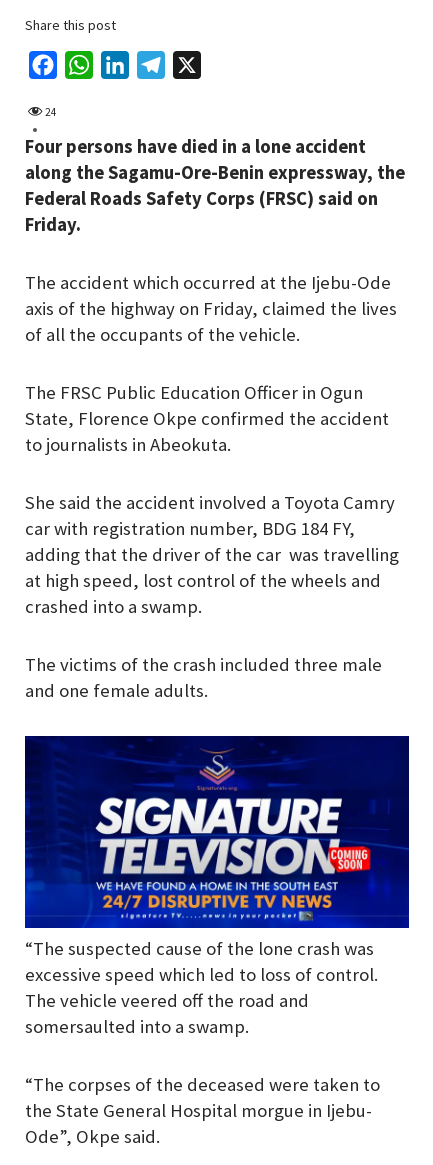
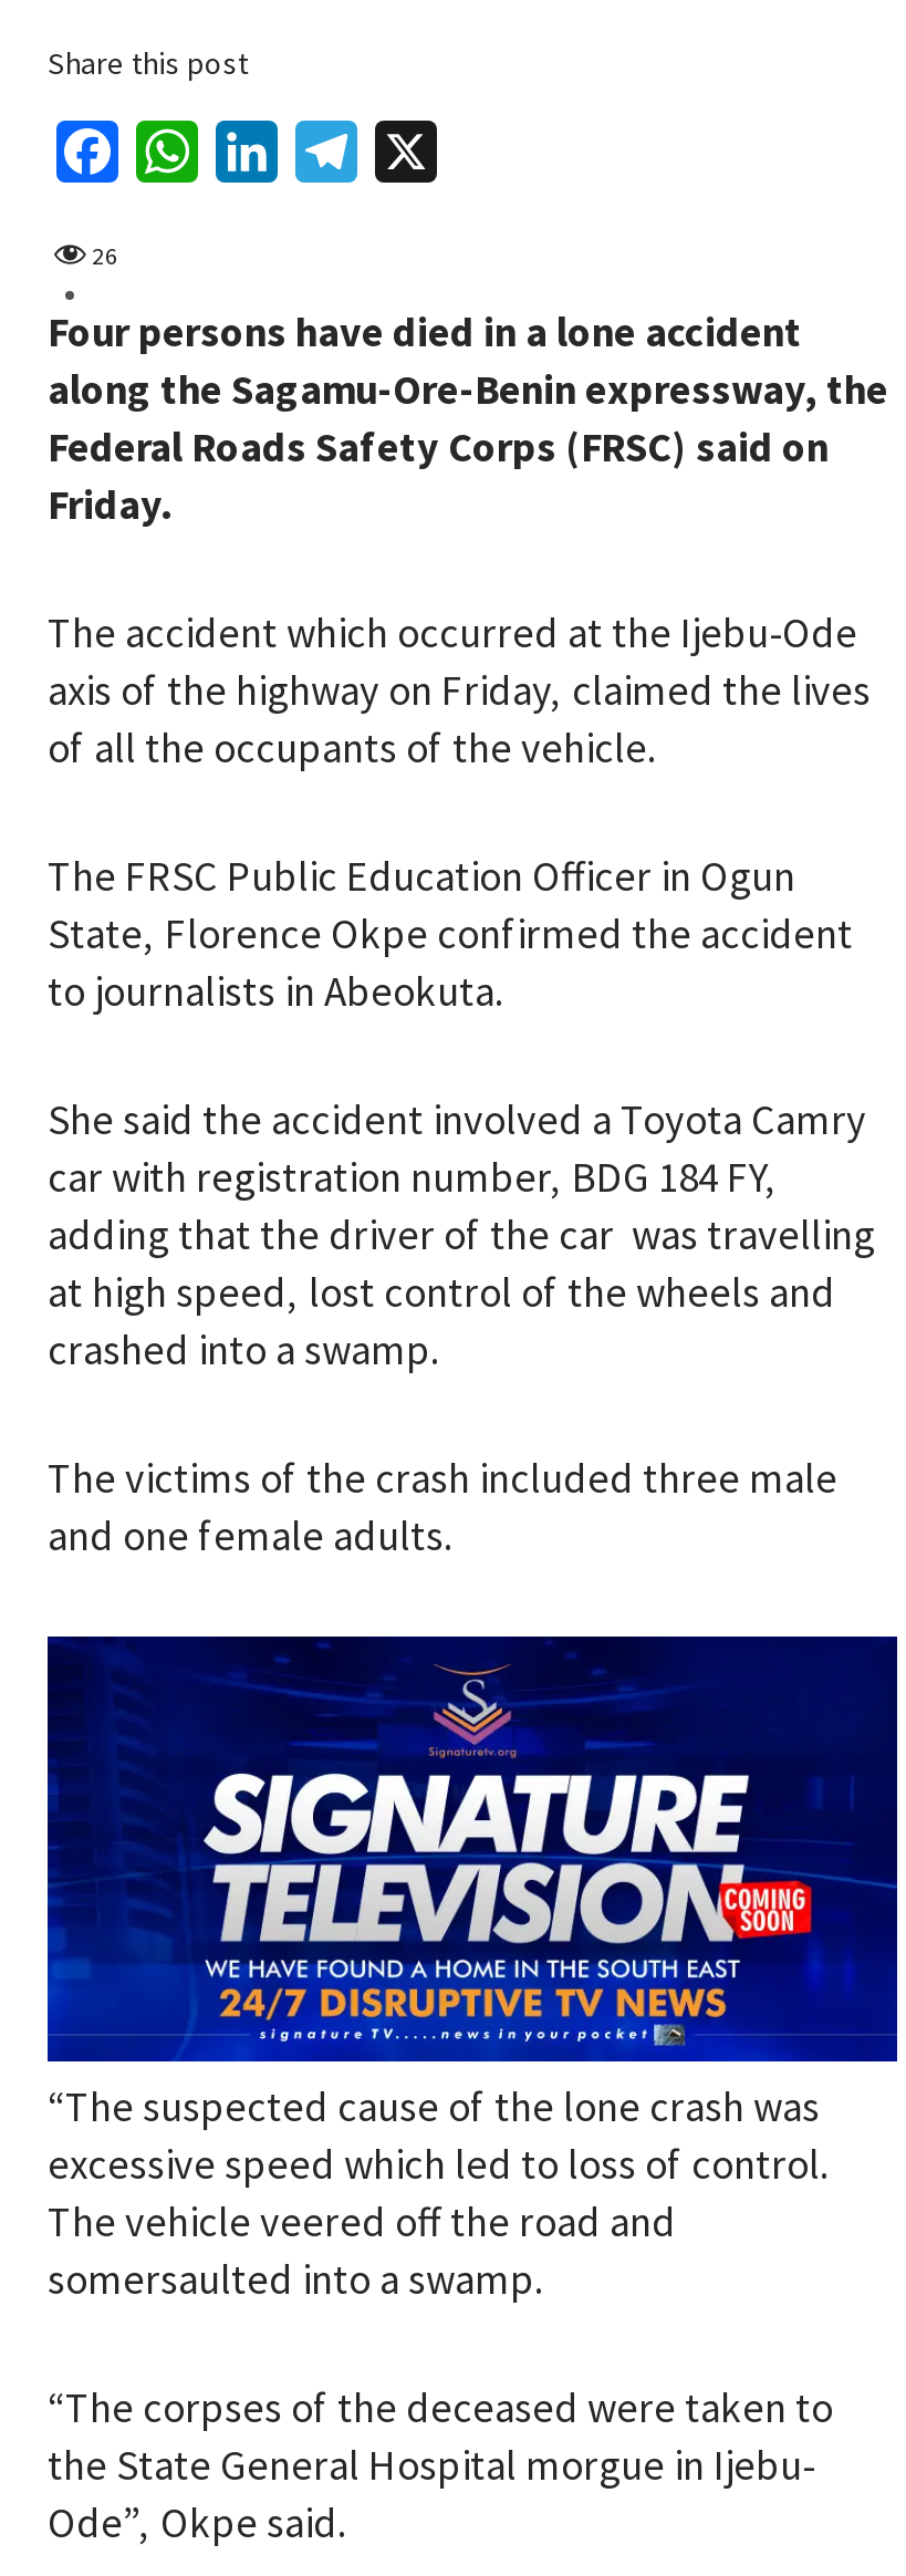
- 24
+ 26
